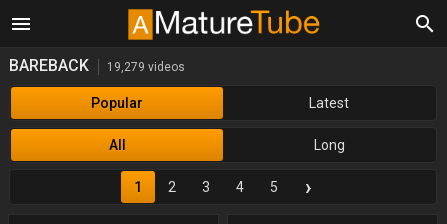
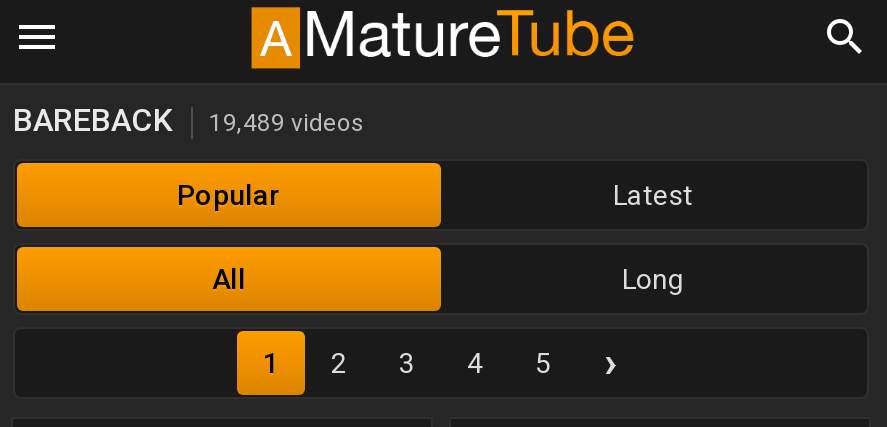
- BAREBACK 19,279 videos
+ BAREBACK 19,489 videos
